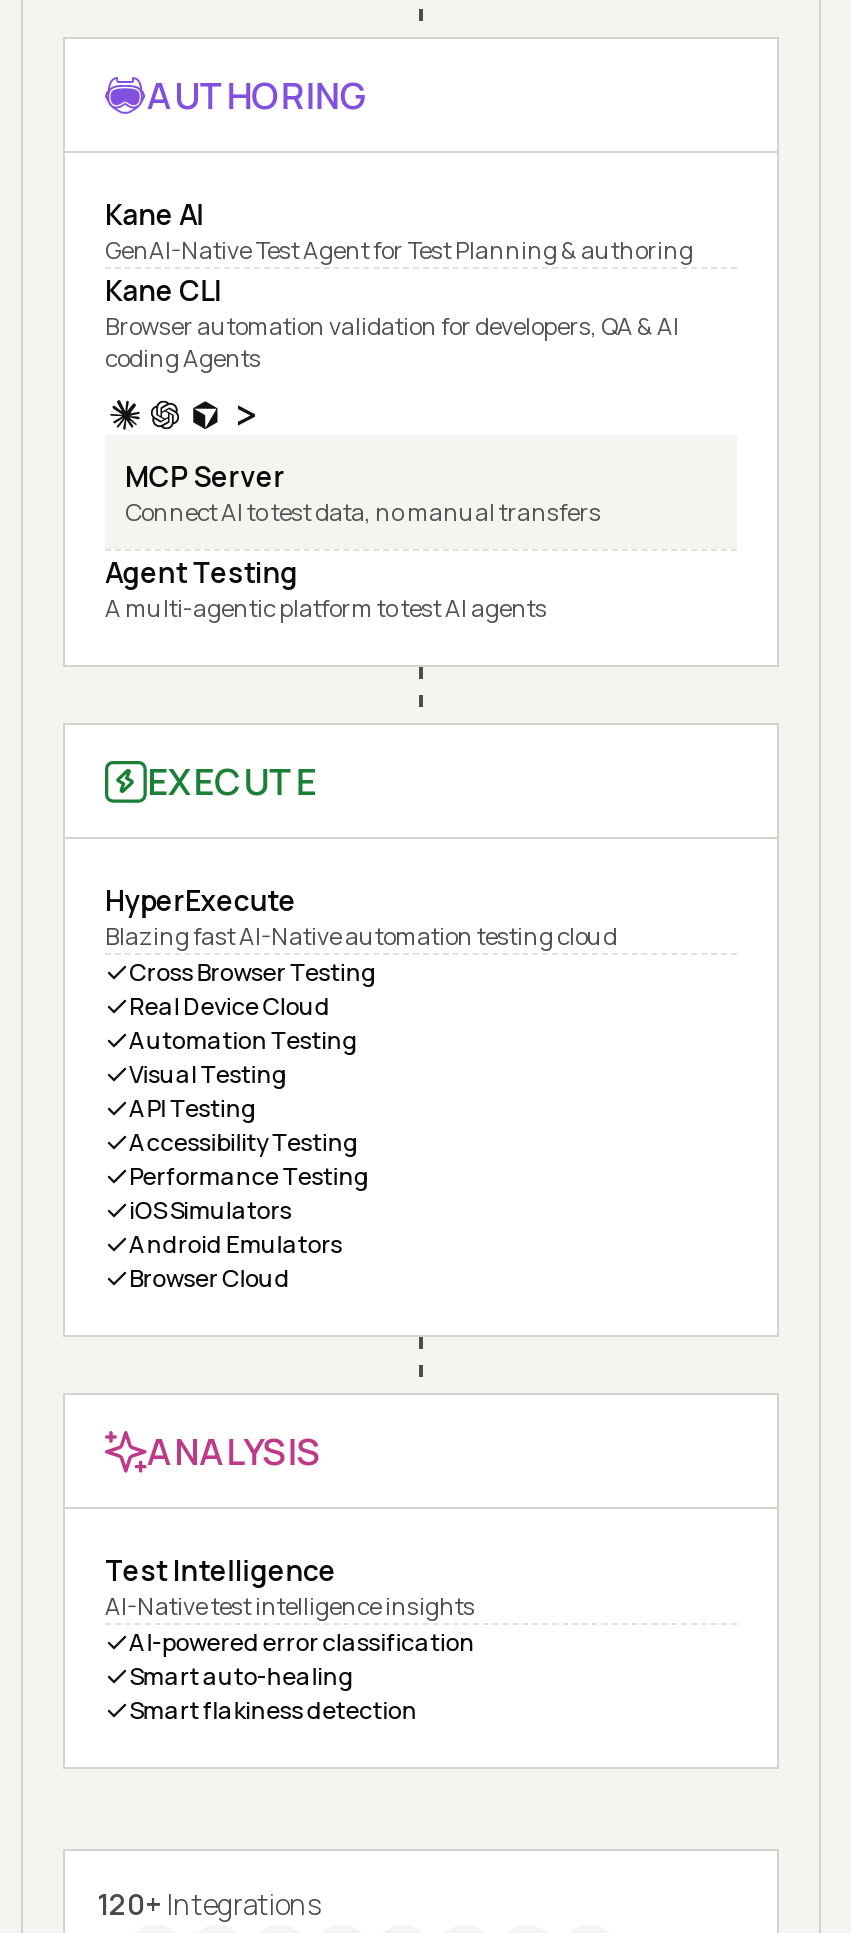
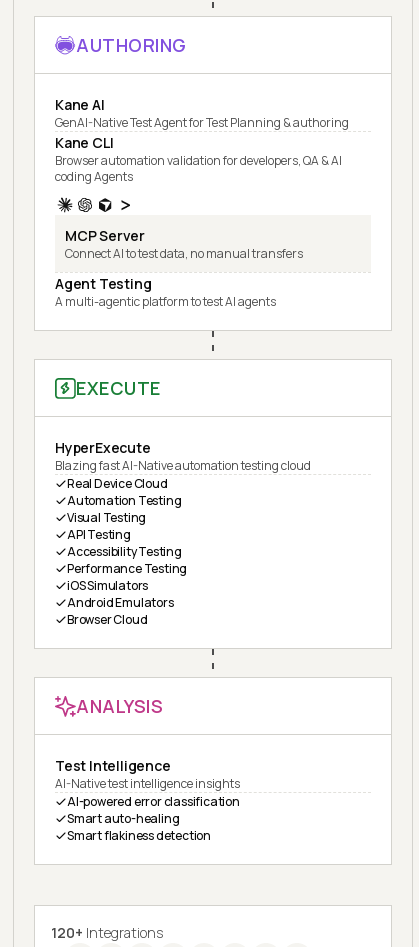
- Cross Browser Testing
